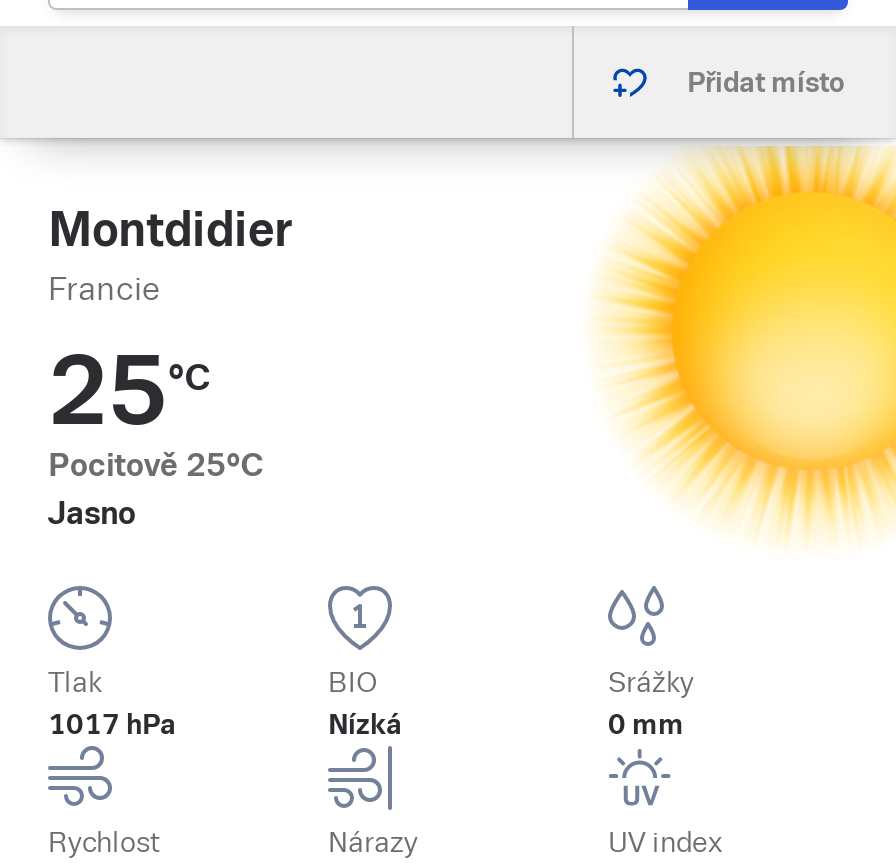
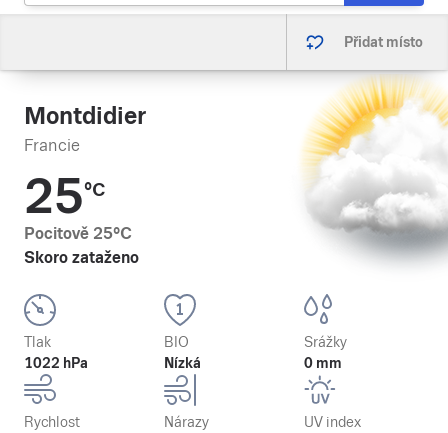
- [image]
+ [image]

- Jasno
+ Skoro zataženo

- 1017 hPa
+ 1022 hPa
